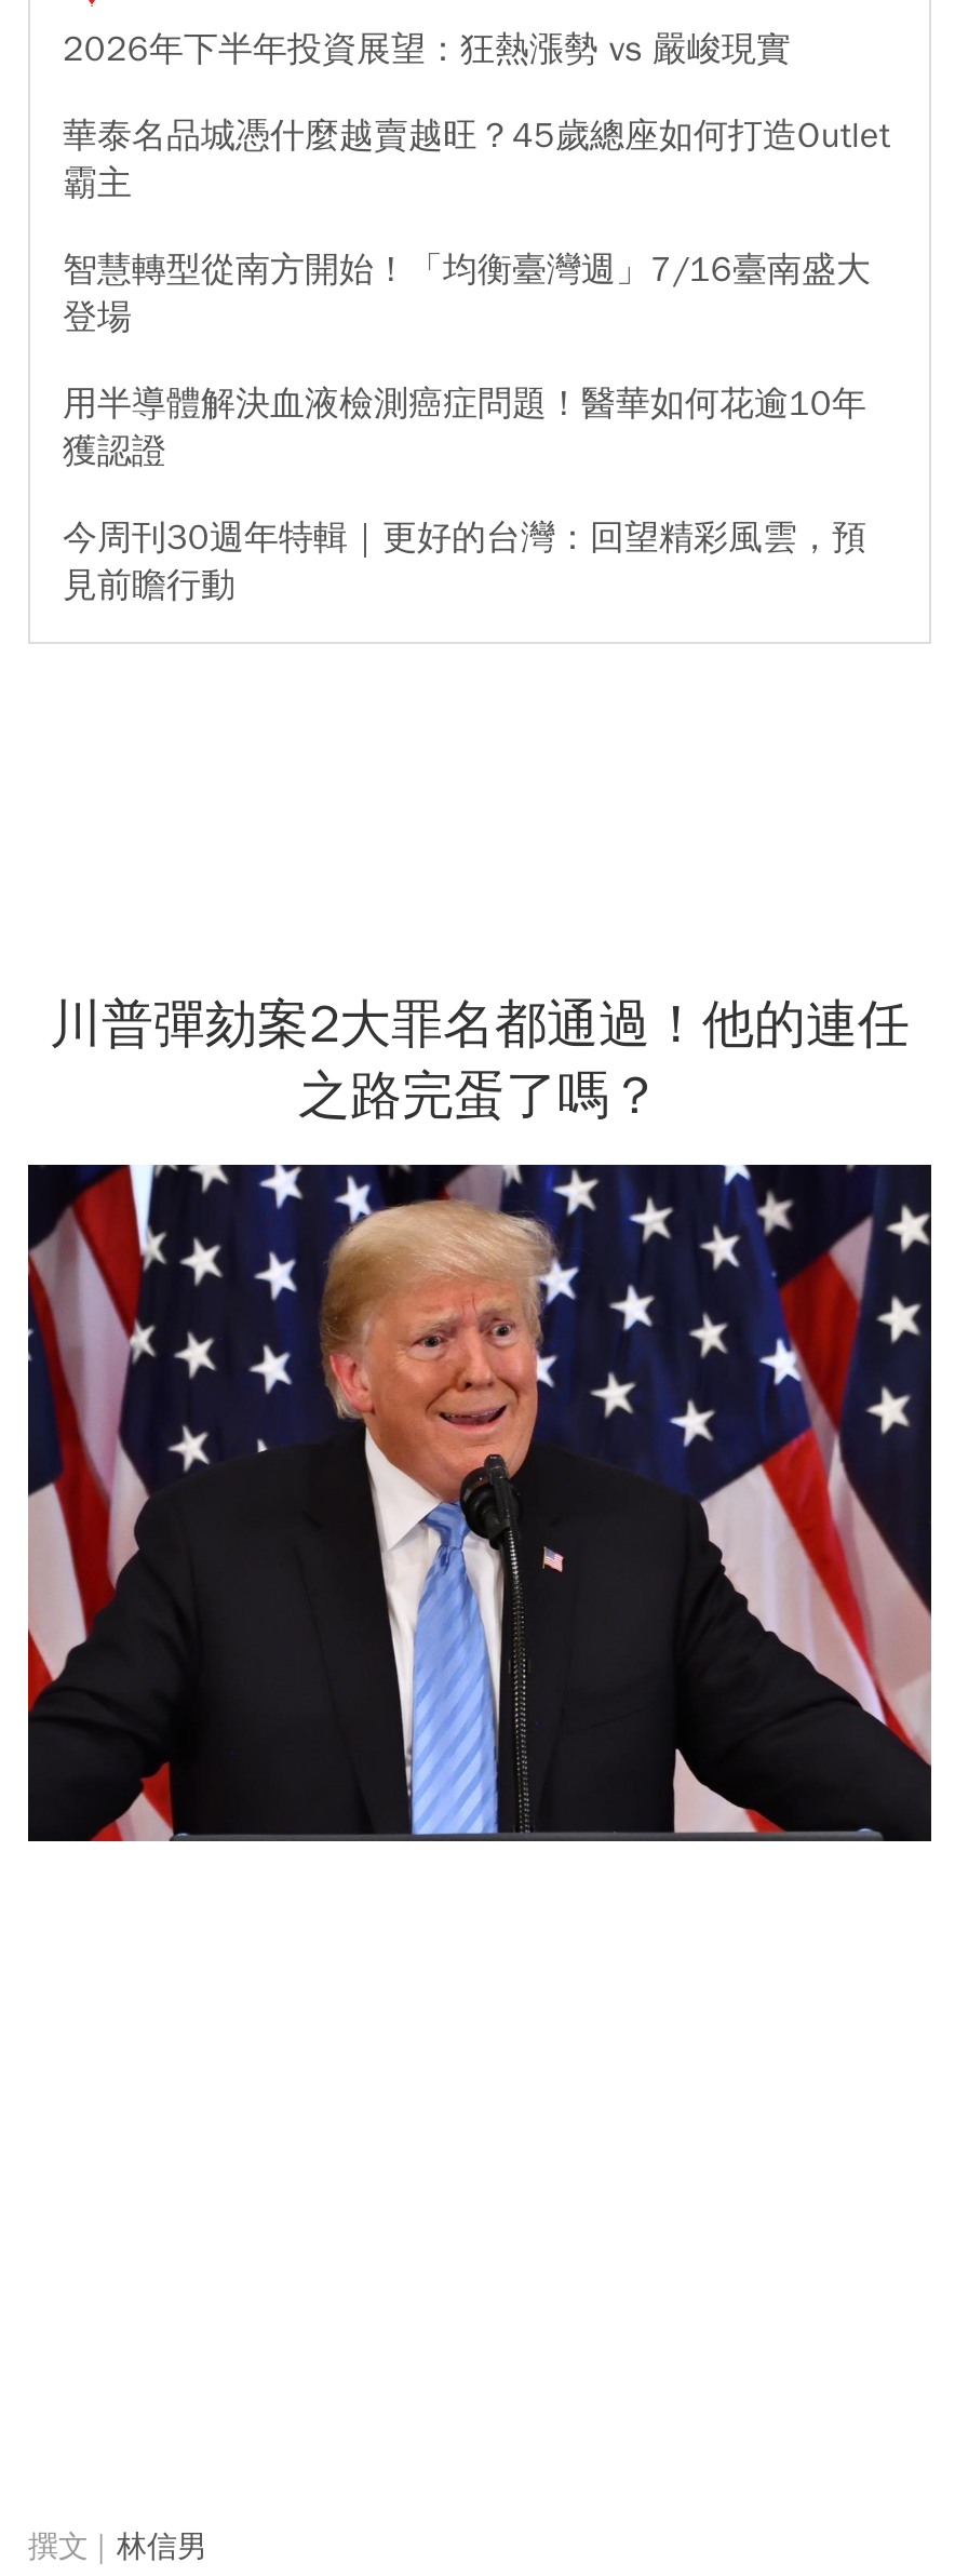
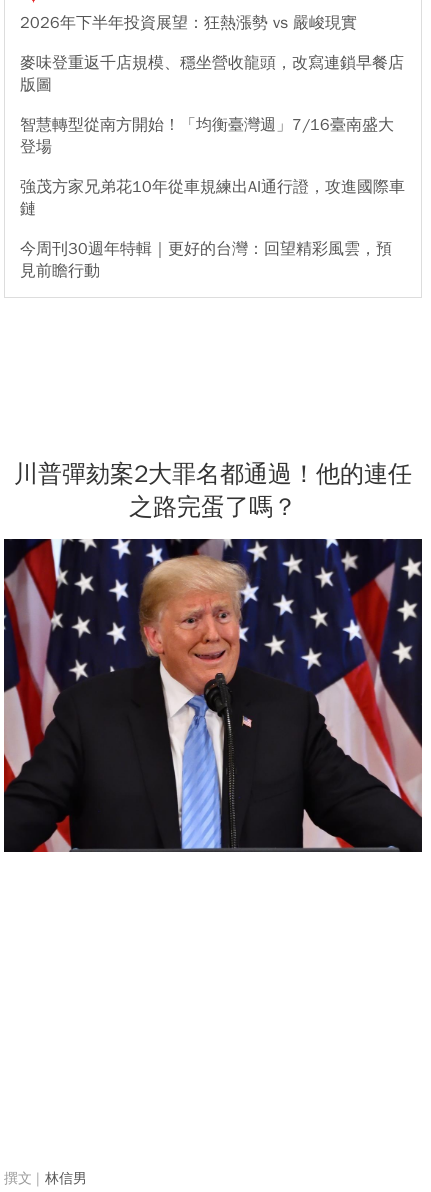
- 華泰名品城憑什麼越賣越旺？45歲總座如何打造Outlet
- 霸主
+ 麥味登重返千店規模、穩坐營收龍頭，改寫連鎖早餐店
+ 版圖

- 用半導體解決血液檢測癌症問題！醫華如何花逾10年
- 獲認證
+ 強茂方家兄弟花10年從車規練出AI通行證，攻進國際車
+ 鏈
